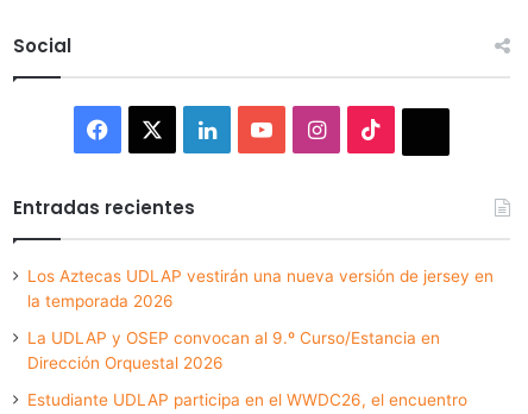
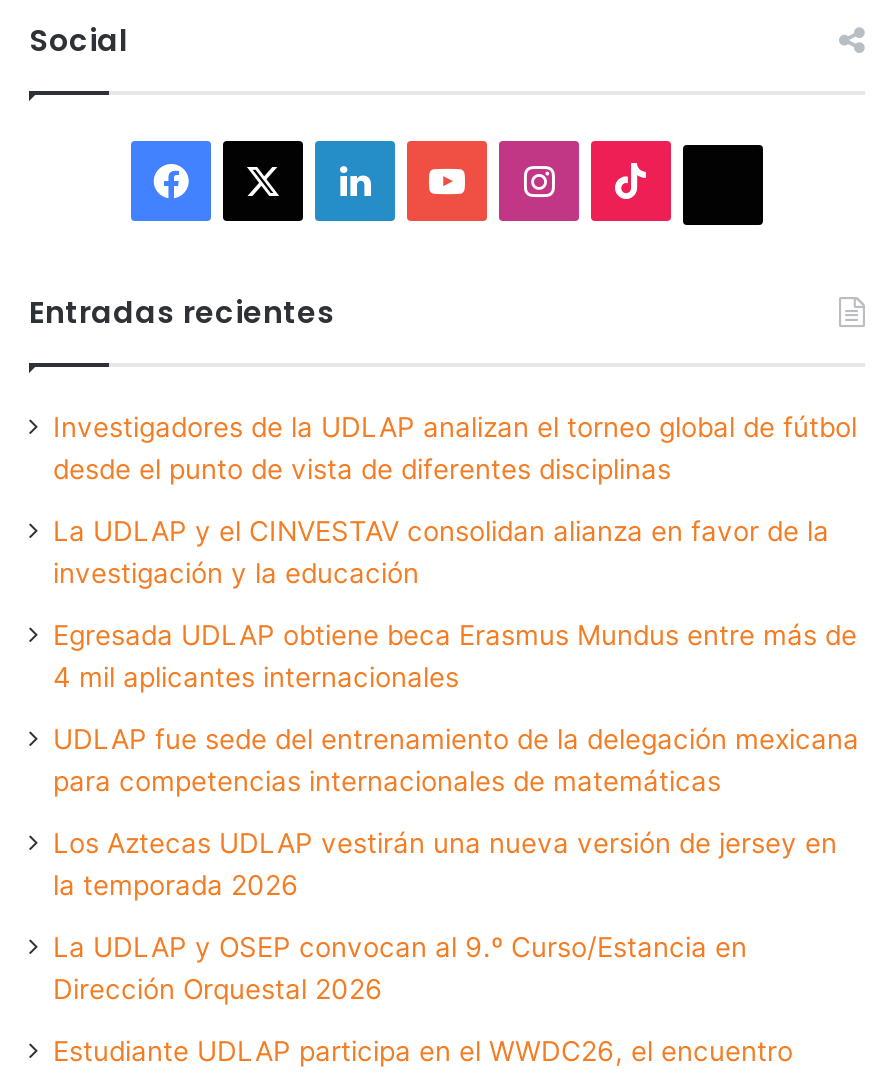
+ Investigadores de la UDLAP analizan el torneo global de fútbol
+ desde el punto de vista de diferentes disciplinas
+ La UDLAP y el CINVESTAV consolidan alianza en favor de la
+ investigación y la educación
+ Egresada UDLAP obtiene beca Erasmus Mundus entre más de
+ 4 mil aplicantes internacionales
+ UDLAP fue sede del entrenamiento de la delegación mexicana
+ para competencias internacionales de matemáticas
